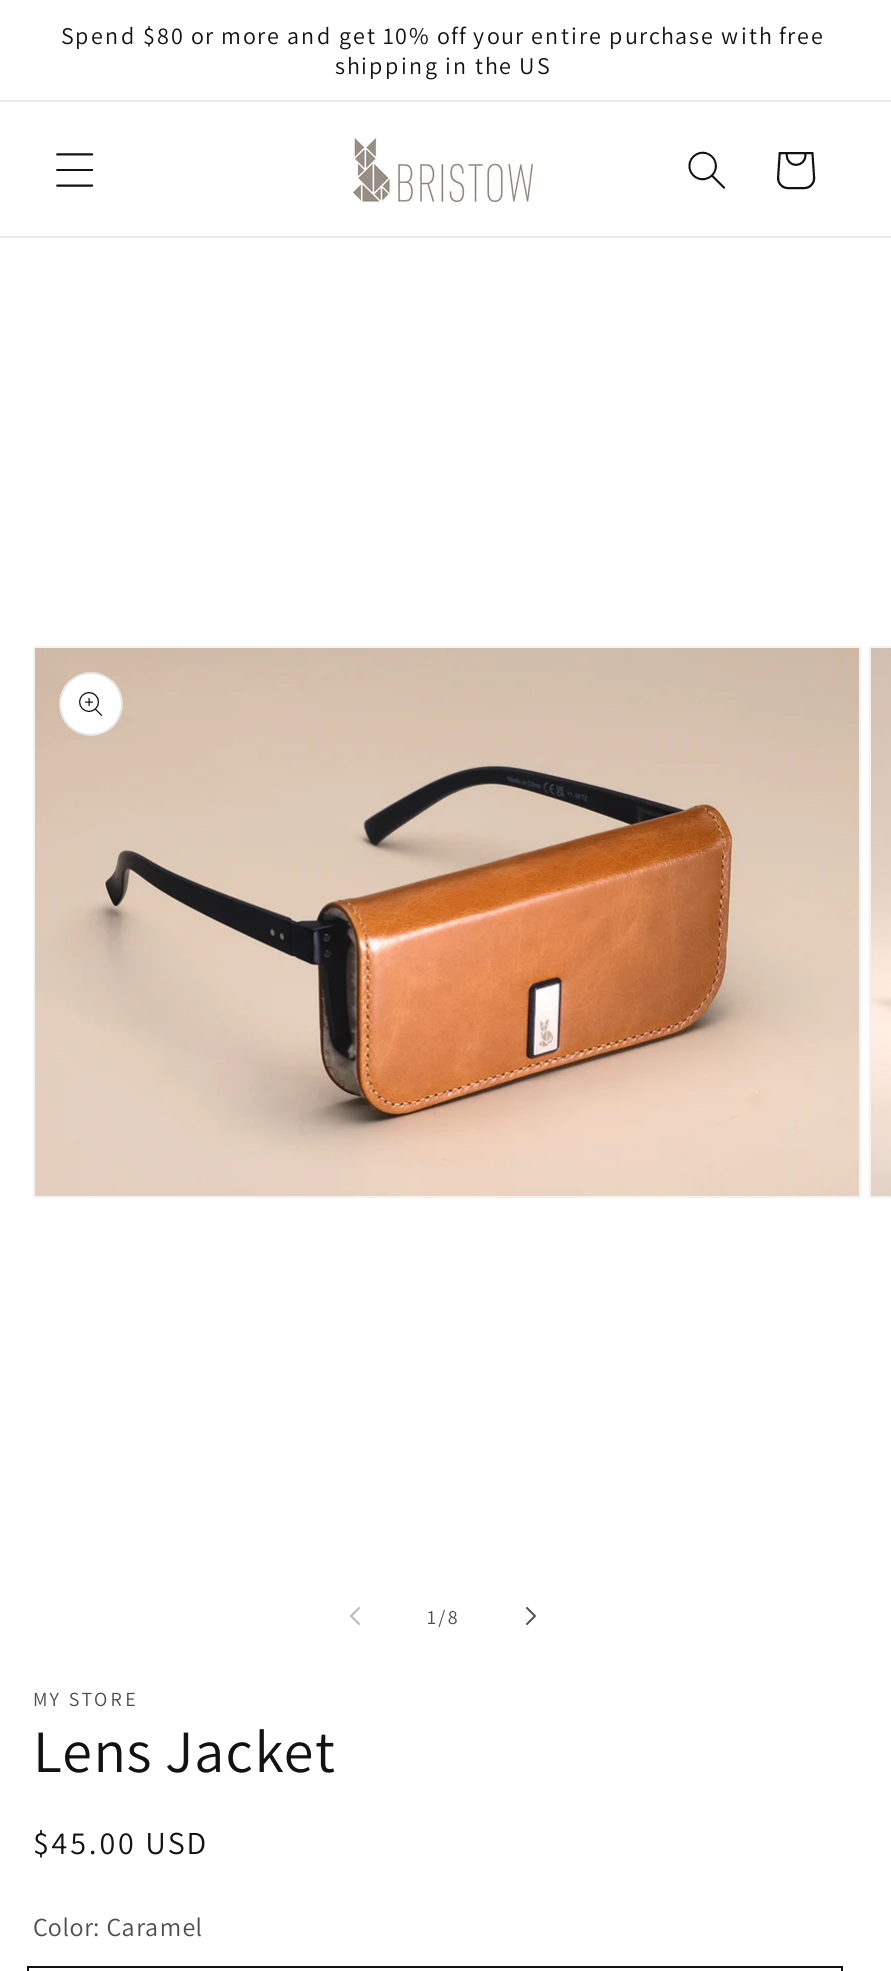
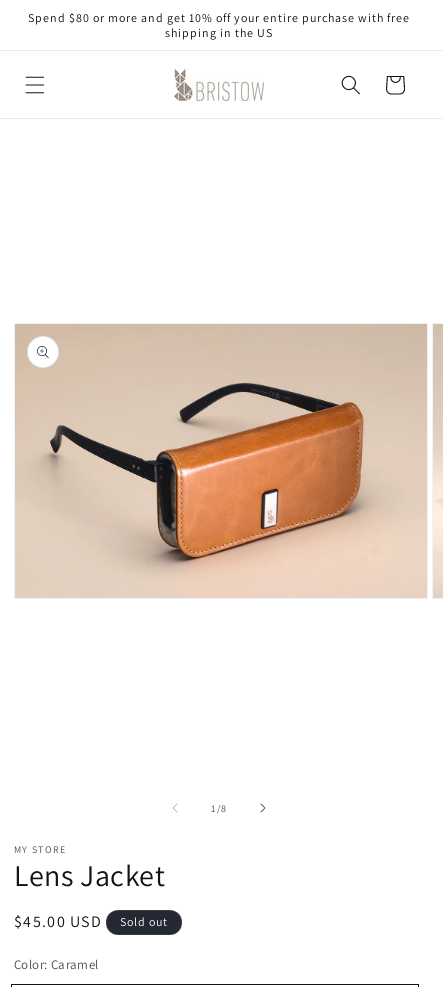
+ Sold out
